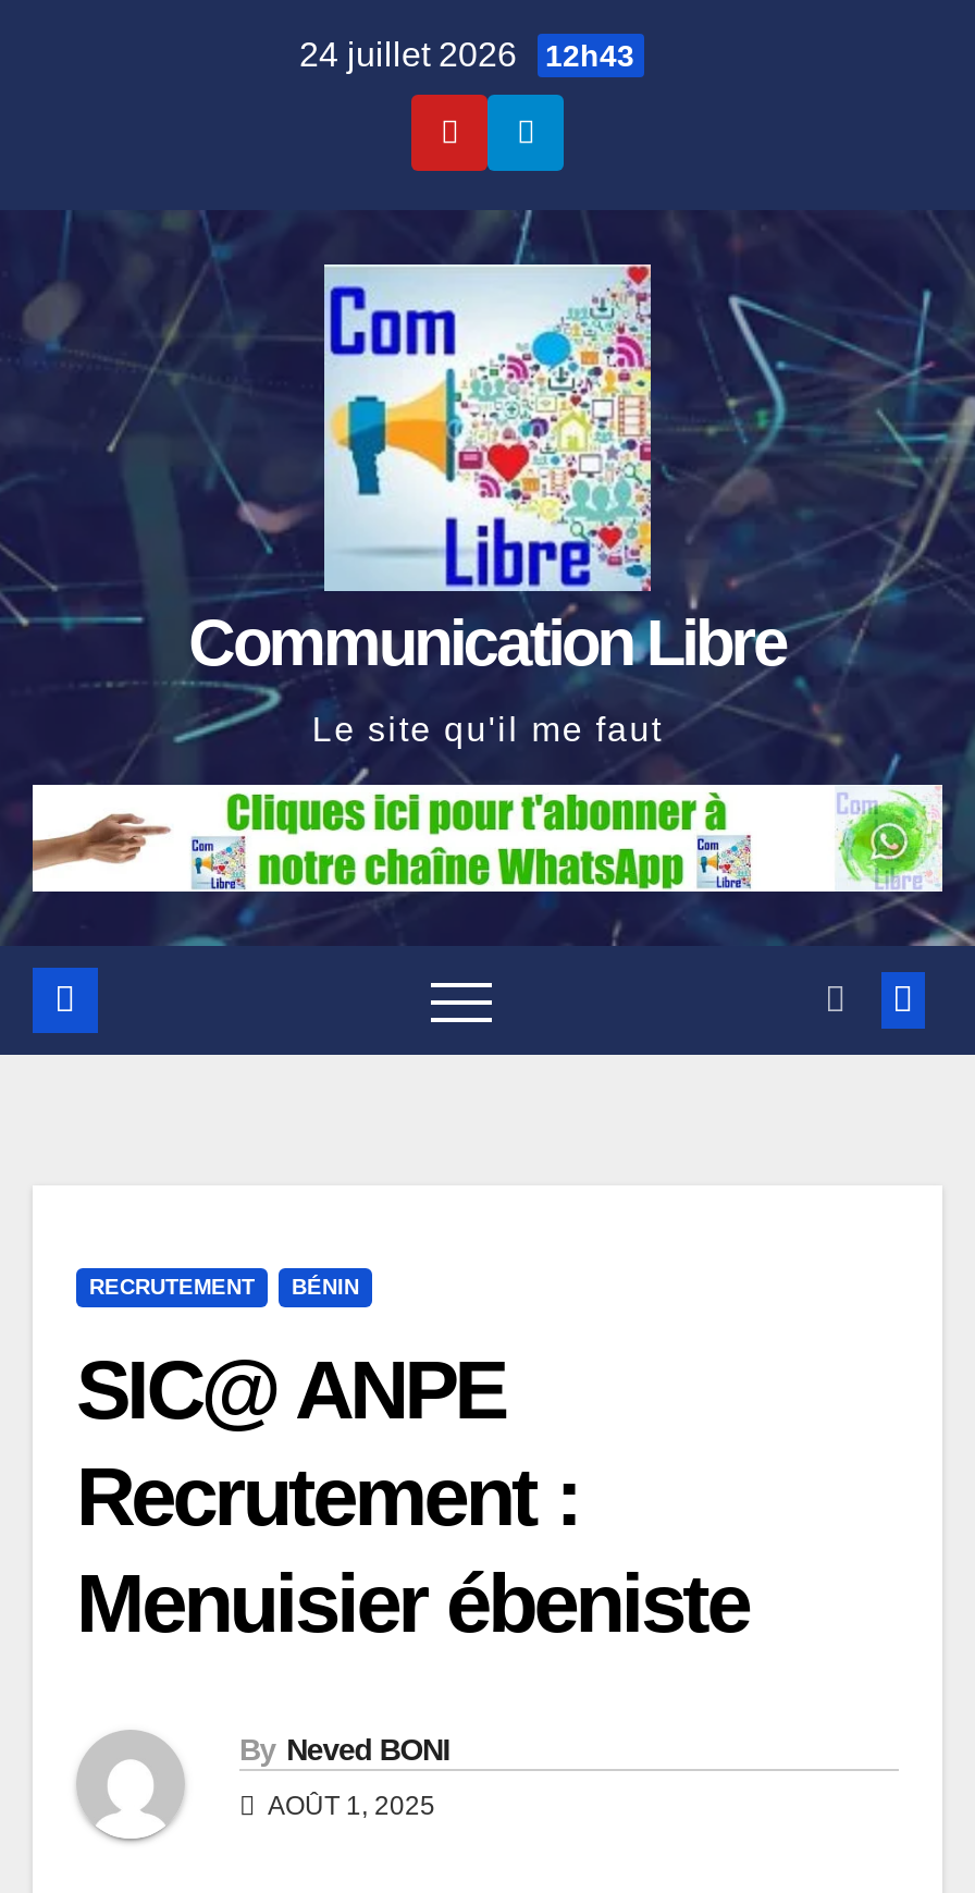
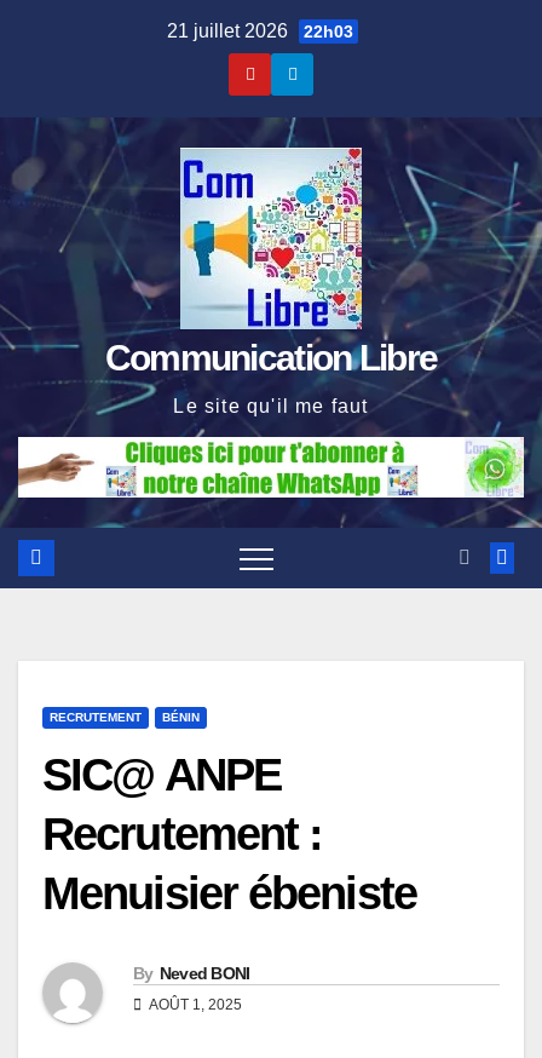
- 24 juillet 2026 12h43
+ 21 juillet 2026 22h03
